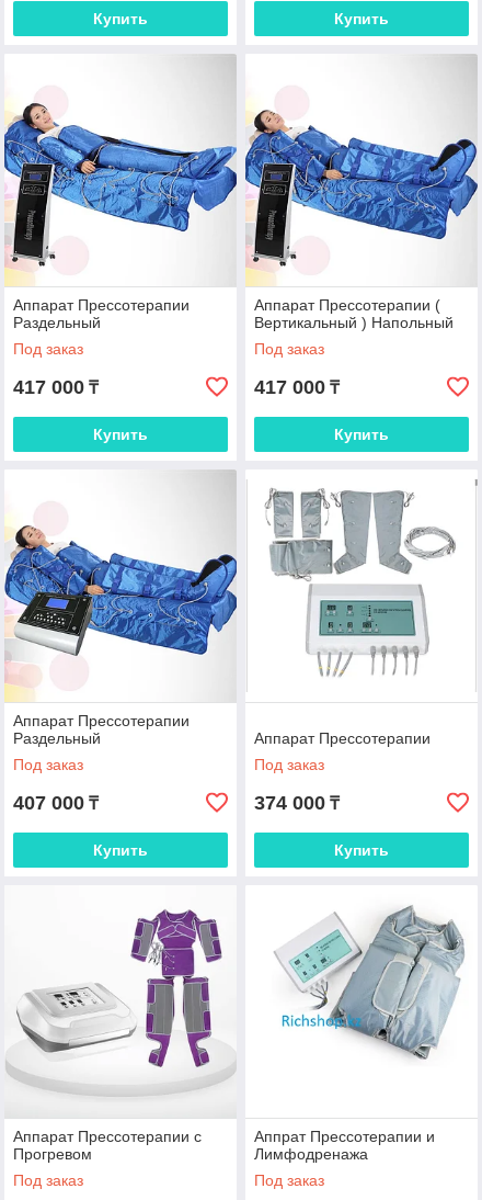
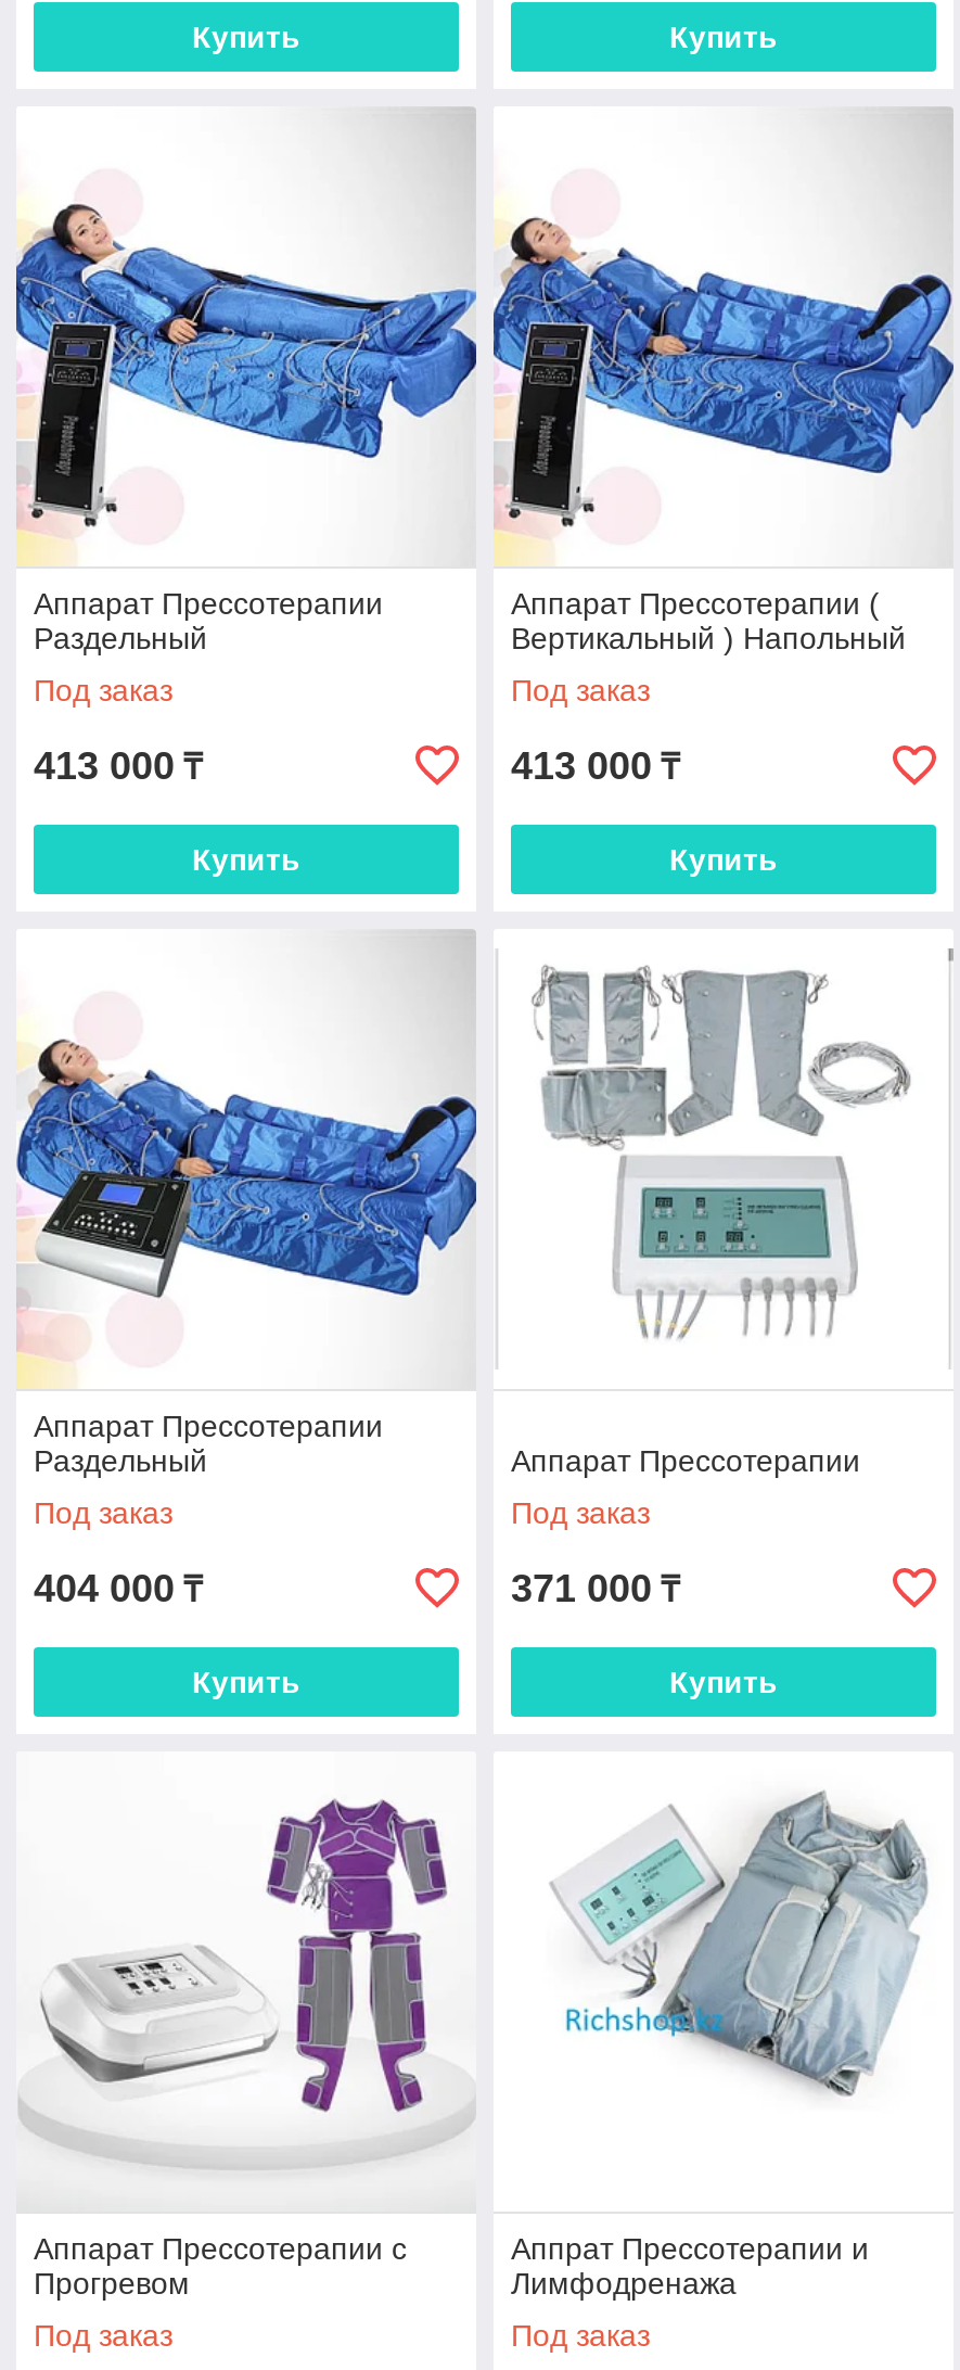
- 417 000 ₸
+ 413 000 ₸

- 417 000 ₸
+ 413 000 ₸

- 407 000 ₸
+ 404 000 ₸

- 374 000 ₸
+ 371 000 ₸
